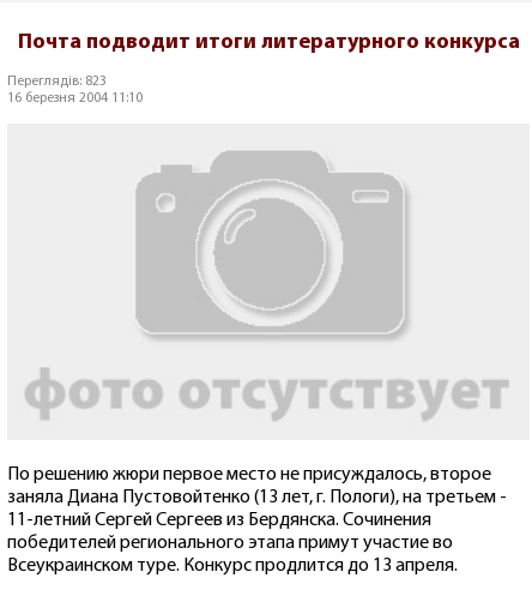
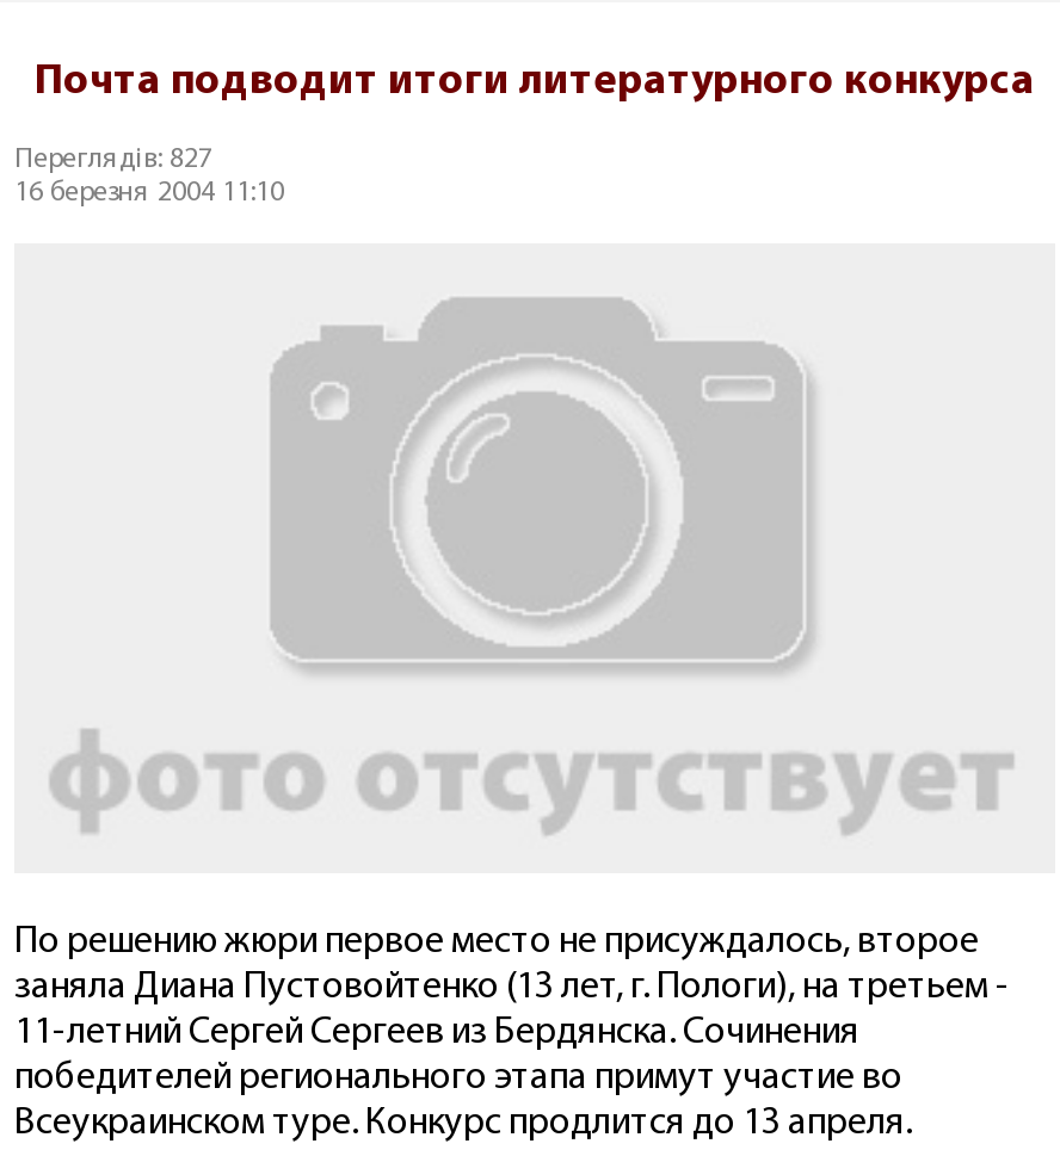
- Переглядів: 823
+ Переглядів: 827
